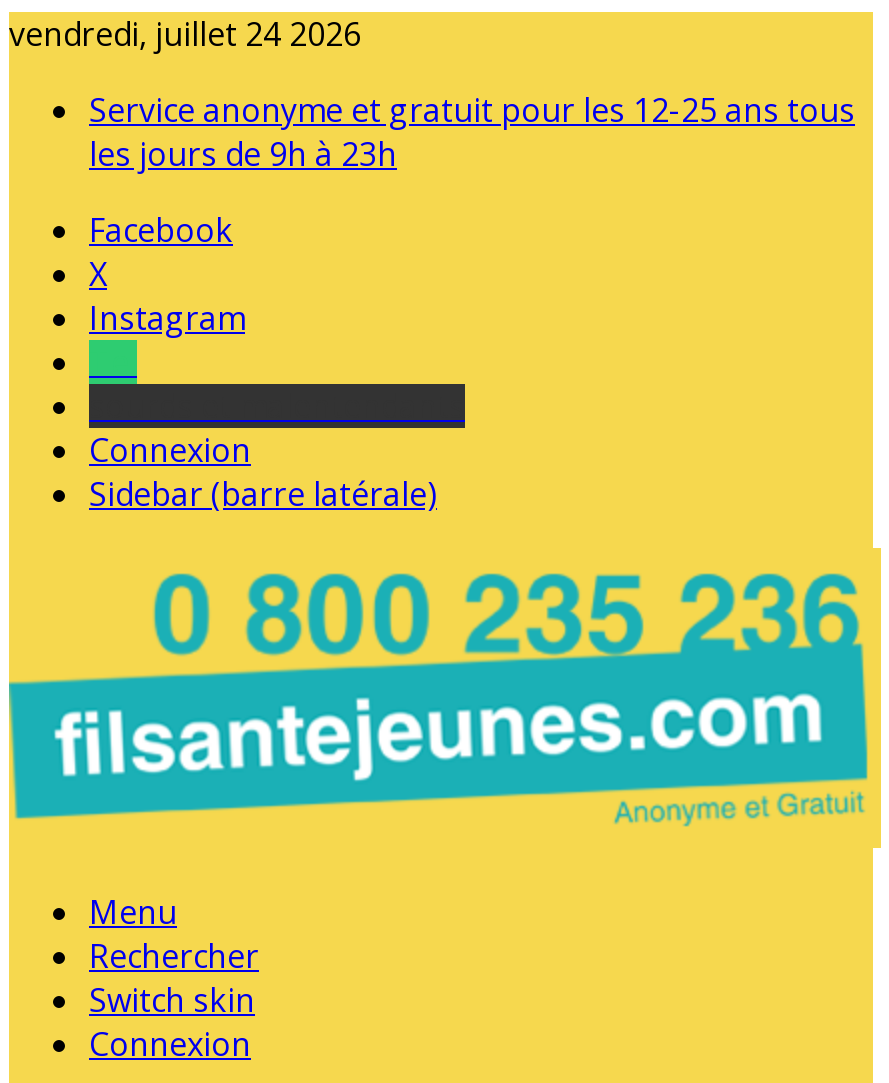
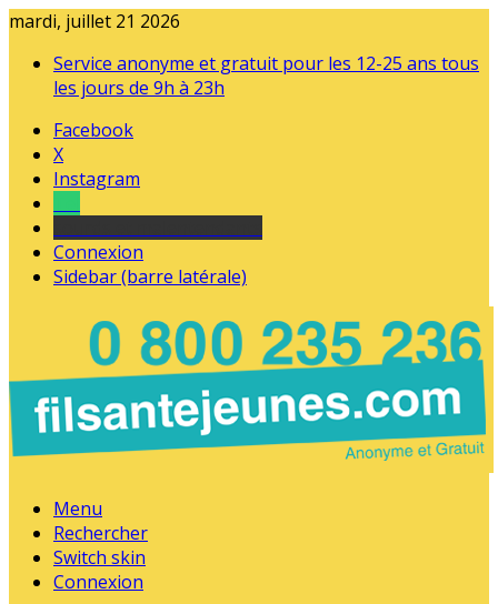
- vendredi, juillet 24 2026
+ mardi, juillet 21 2026
